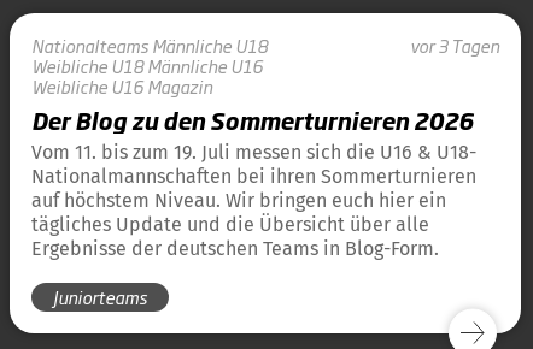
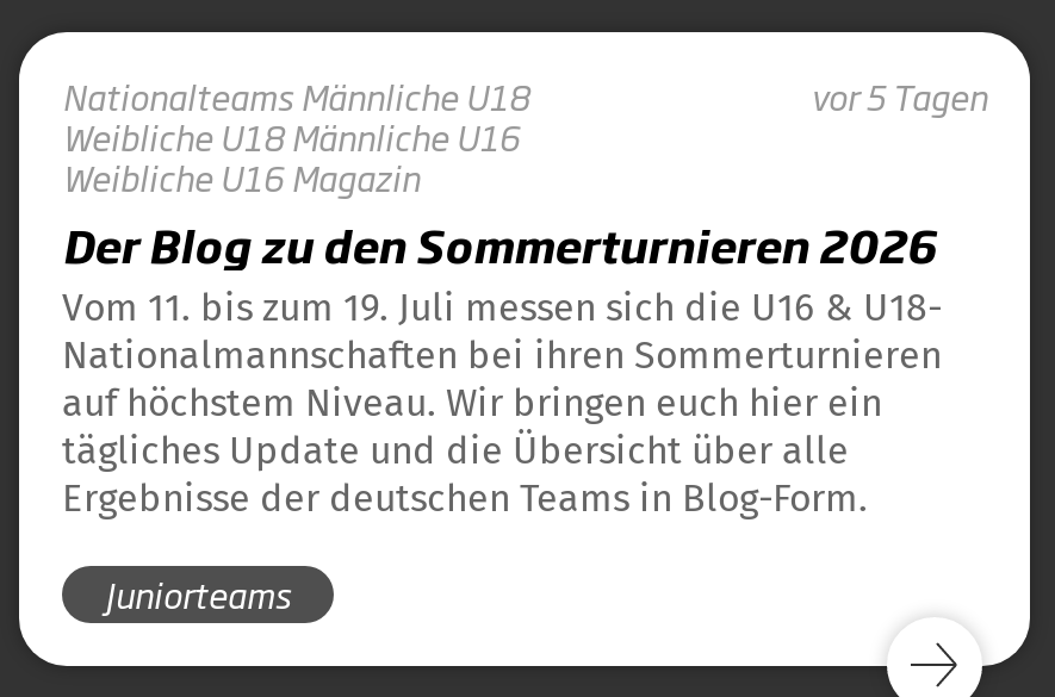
- vor 3 Tagen
+ vor 5 Tagen
